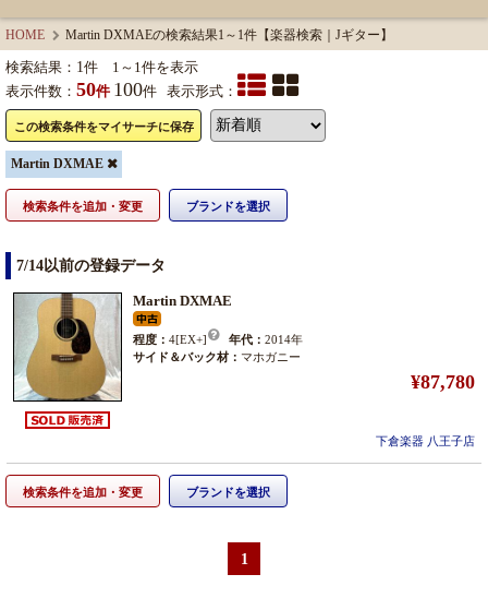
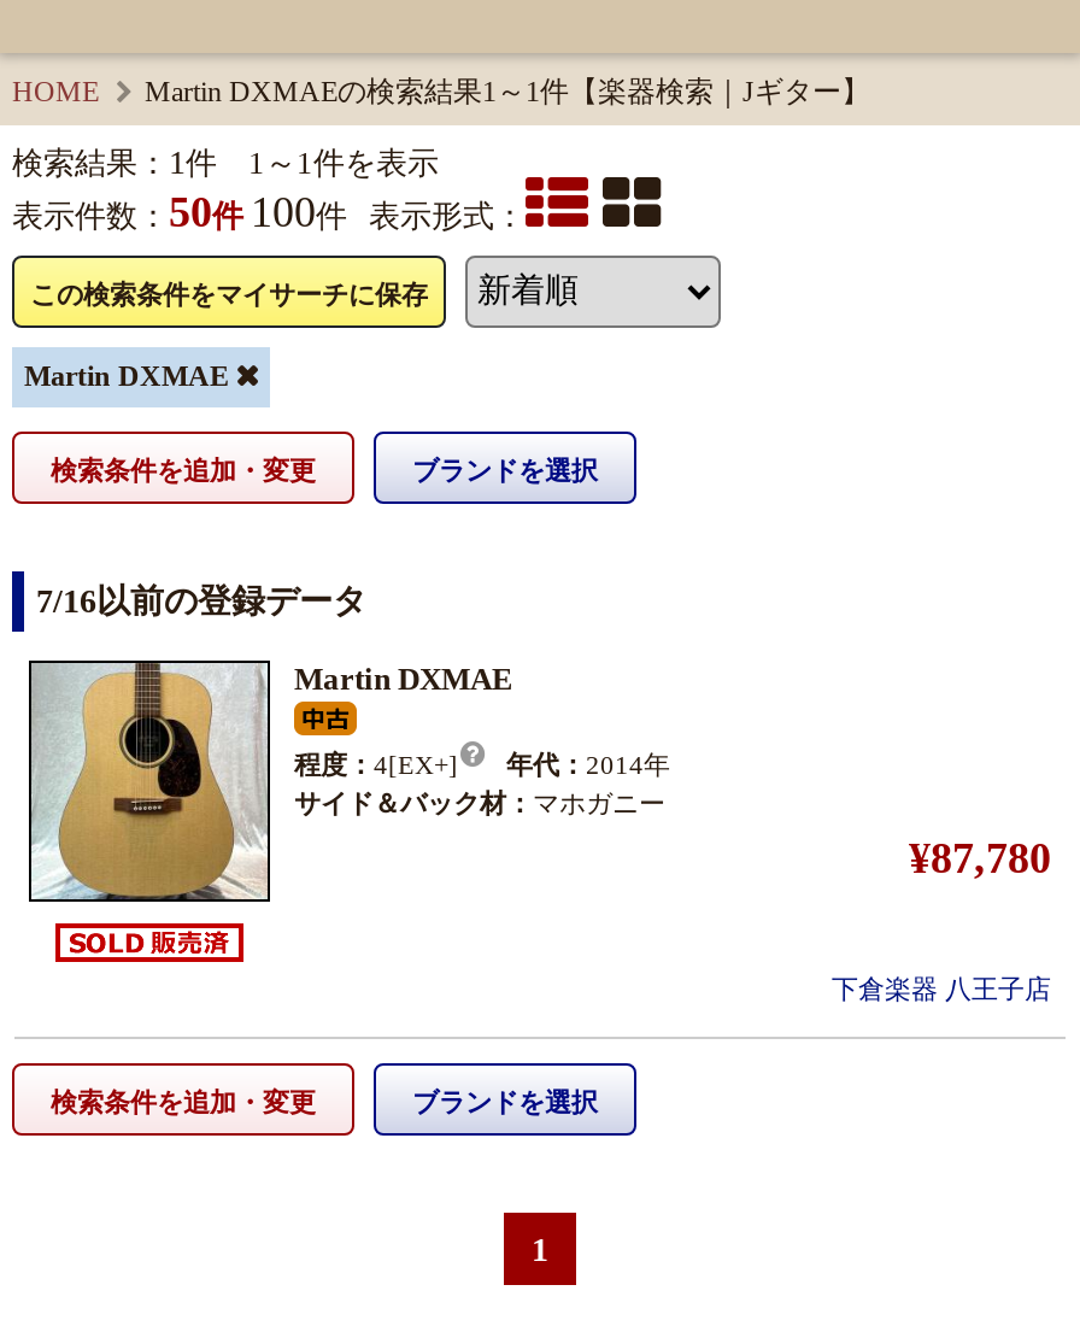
- 7/14以前の登録データ
+ 7/16以前の登録データ
